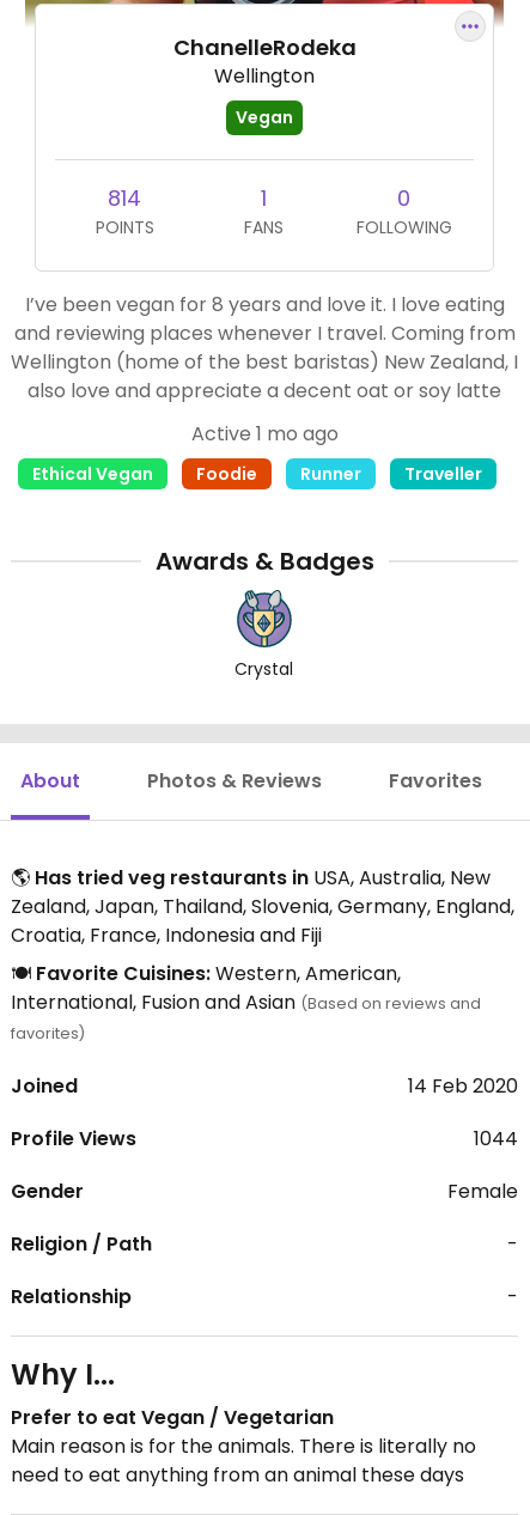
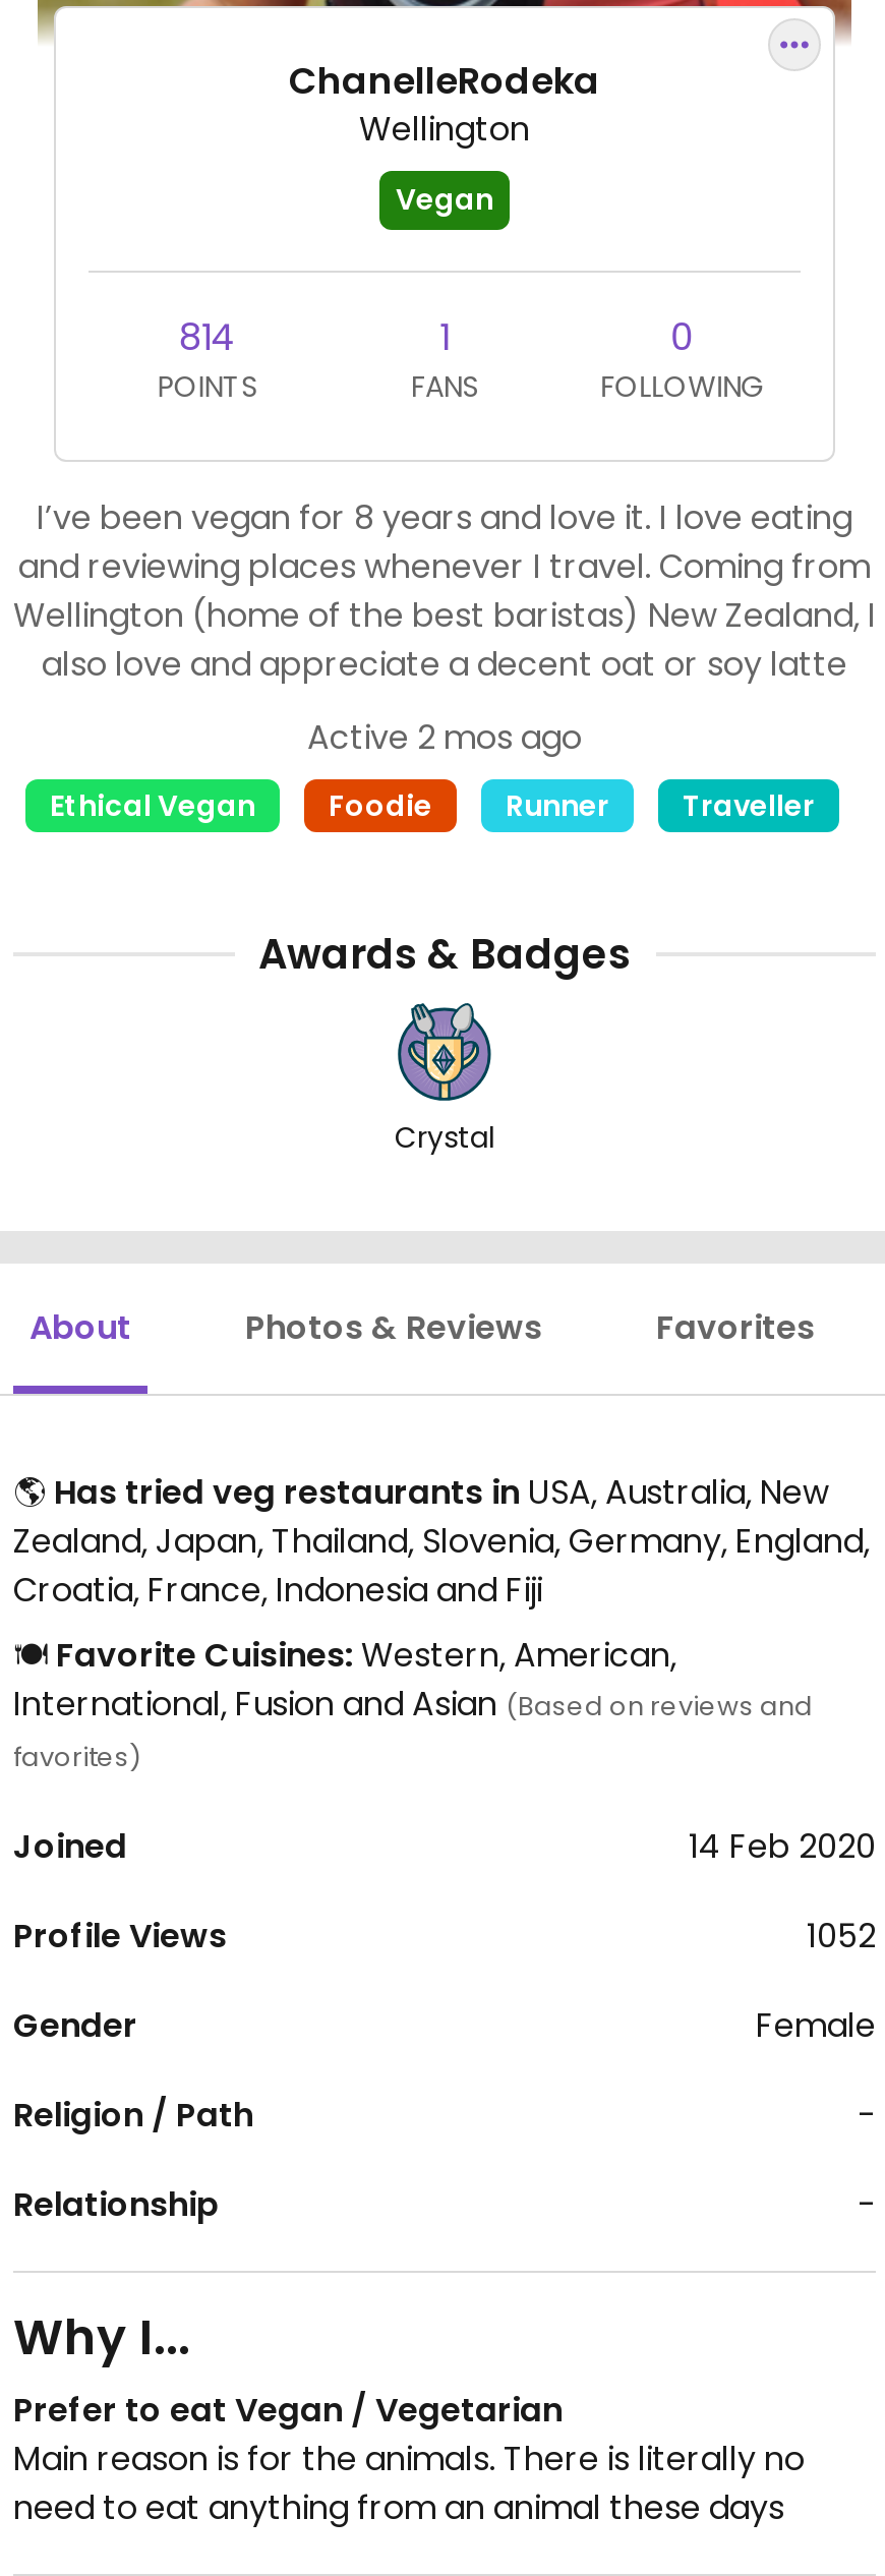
- Active 1 mo ago
+ Active 2 mos ago

- 1044
+ 1052
